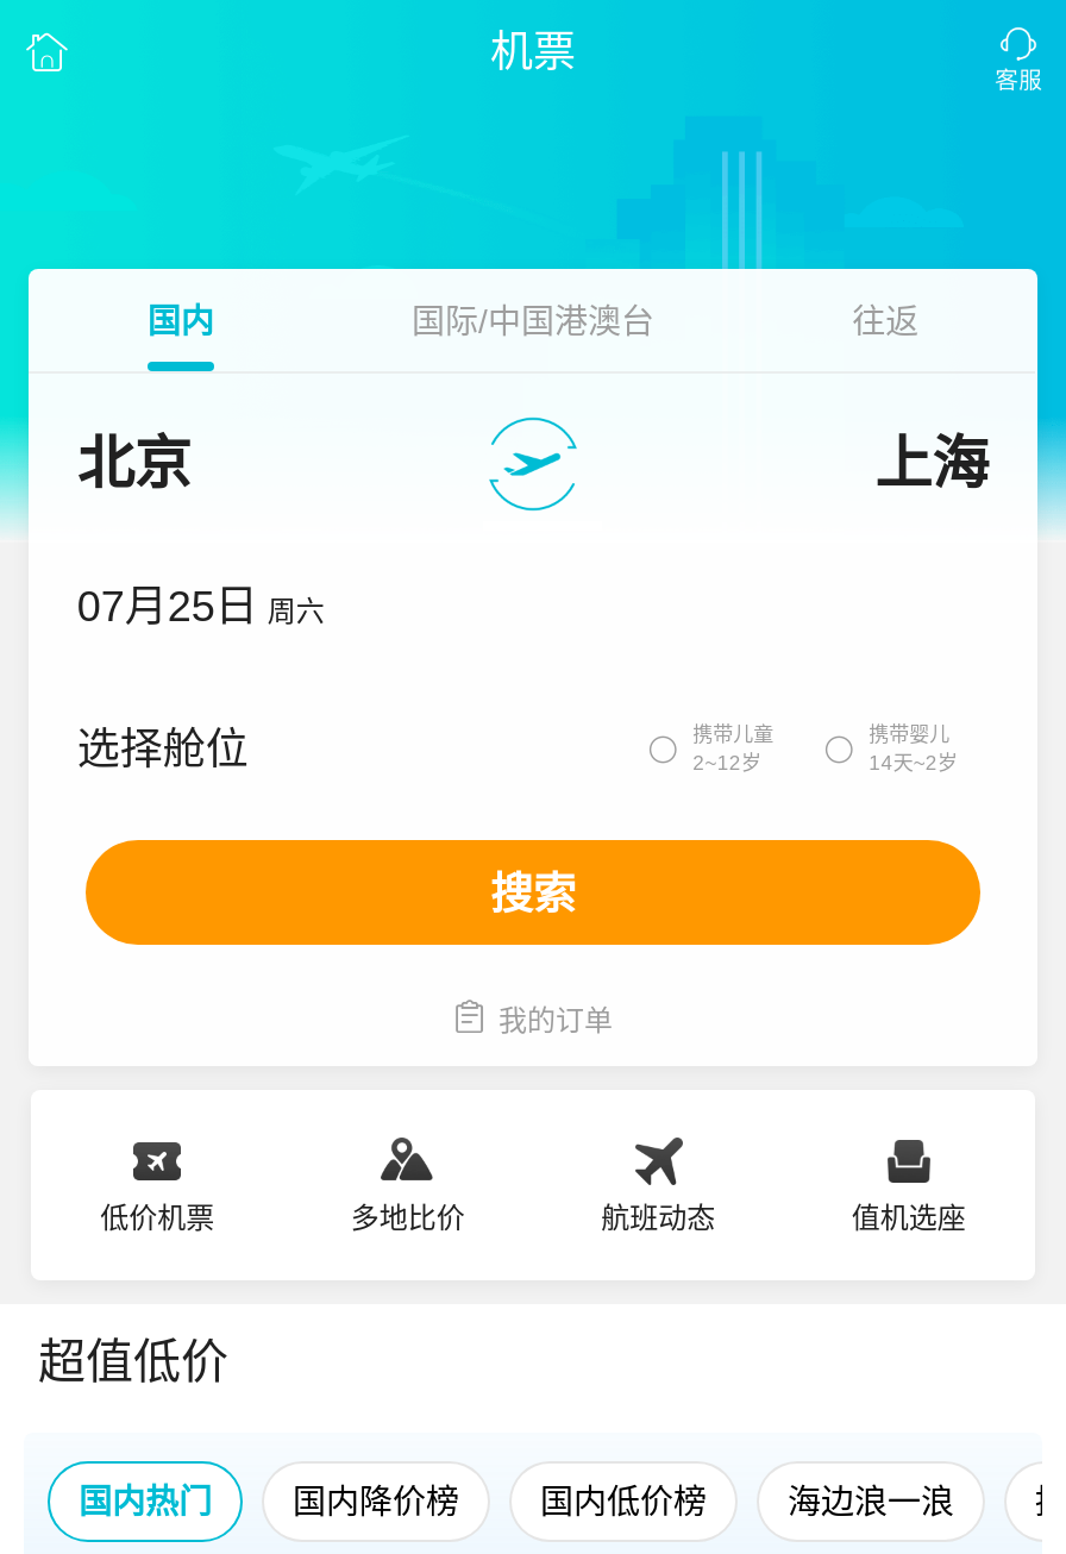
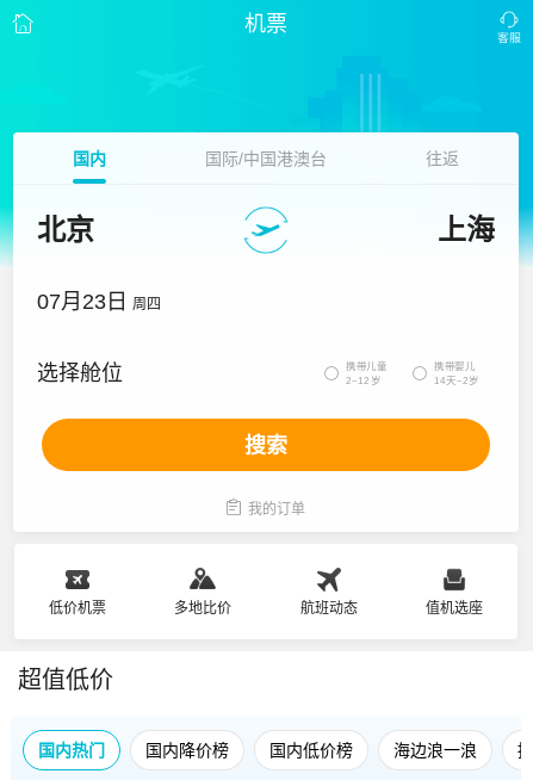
- 07月25日 周六
+ 07月23日 周四
